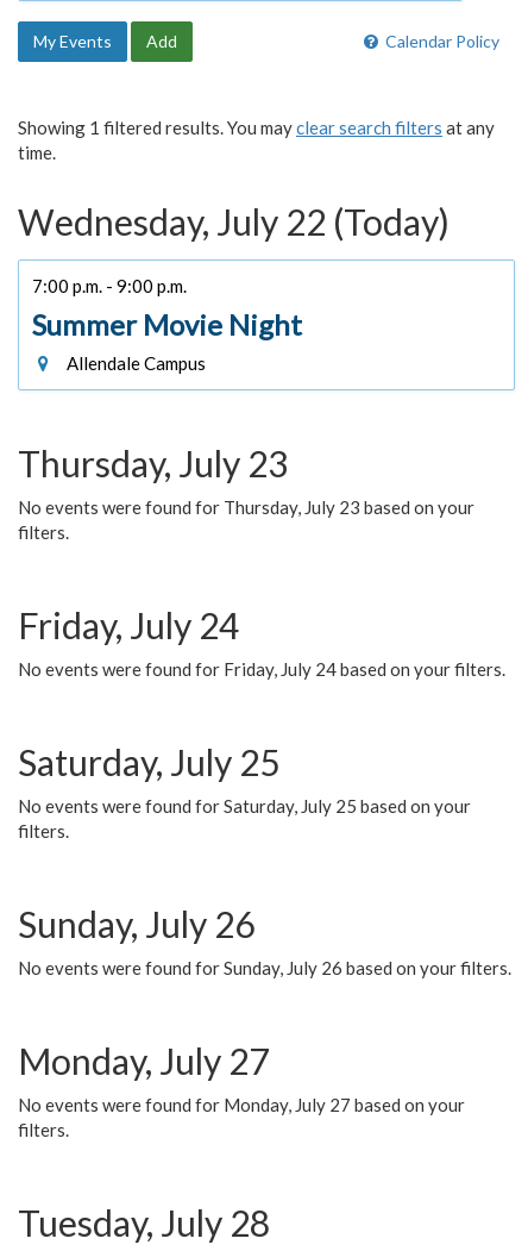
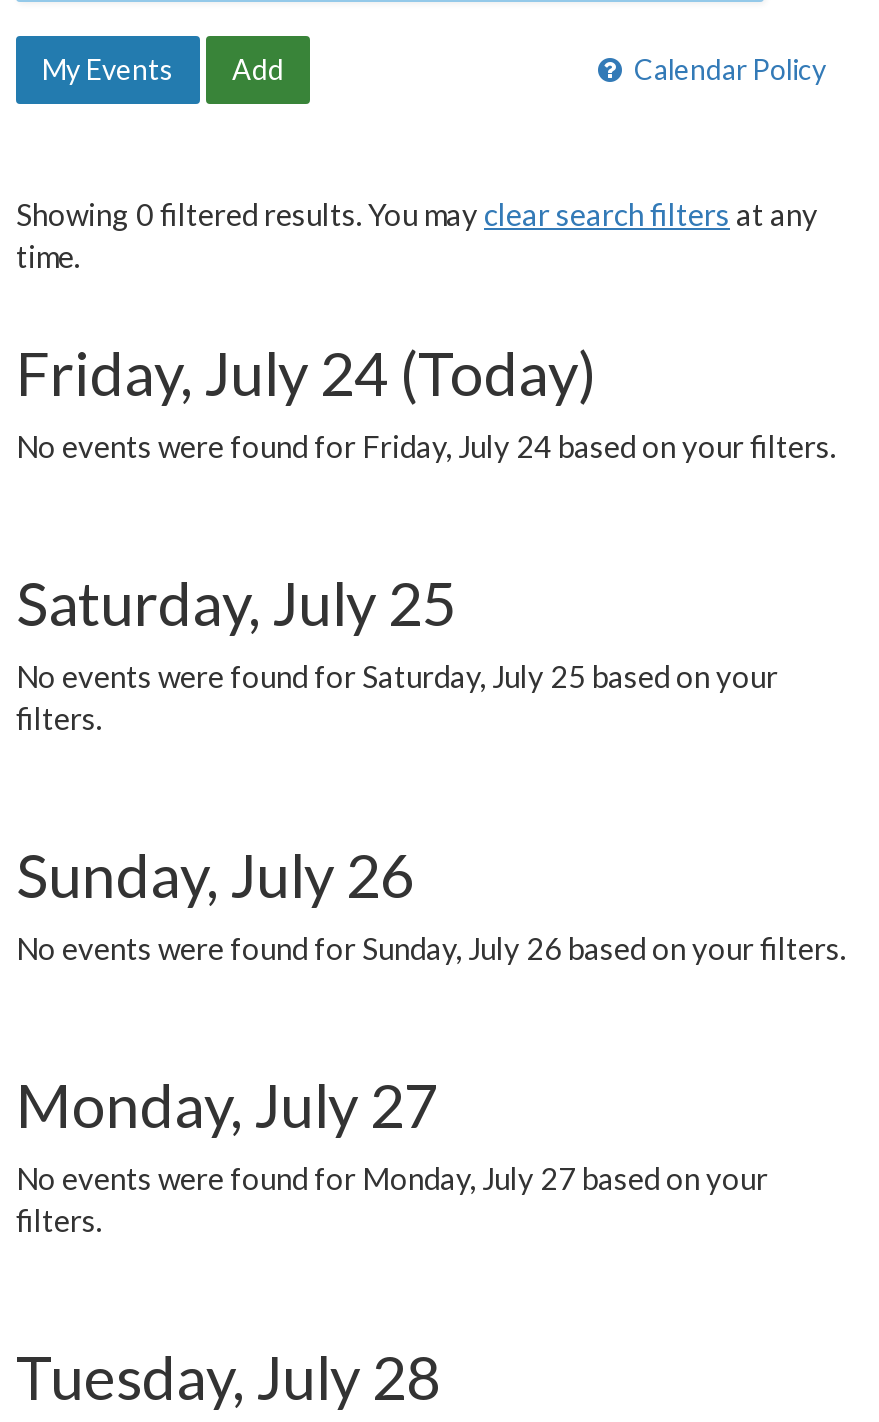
- Showing 1 filtered results. You may clear search filters at any
+ Showing 0 filtered results. You may clear search filters at any

- Wednesday, July 22 (Today)
- 7:00 p.m. - 9:00 p.m.
- Summer Movie Night
- Allendale Campus
- Thursday, July 23
- No events were found for Thursday, July 23 based on your
- filters.
- Friday, July 24
+ Friday, July 24 (Today)
